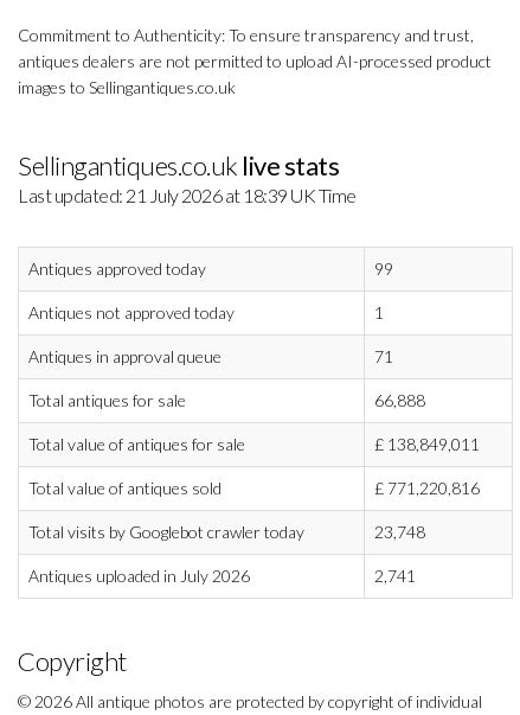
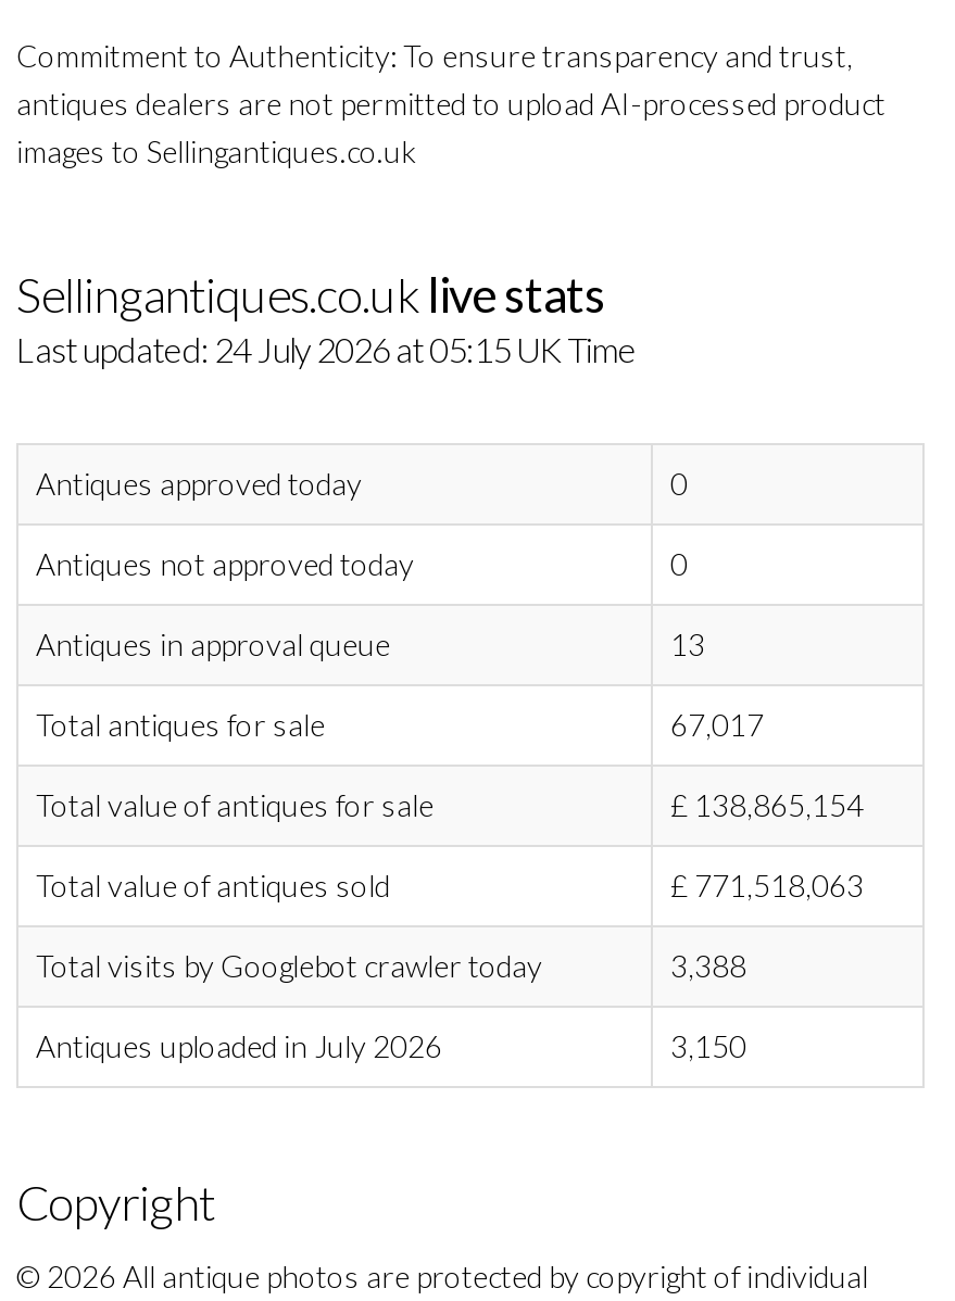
- Last updated: 21 July 2026 at 18:39 UK Time
+ Last updated: 24 July 2026 at 05:15 UK Time

- 99
+ 0

- 1
+ 0

- 71
+ 13

- 66,888
+ 67,017

- £138,849,011
+ £138,865,154

- £771,220,816
+ £771,518,063

- 23,748
+ 3,388

- 2,741
+ 3,150
